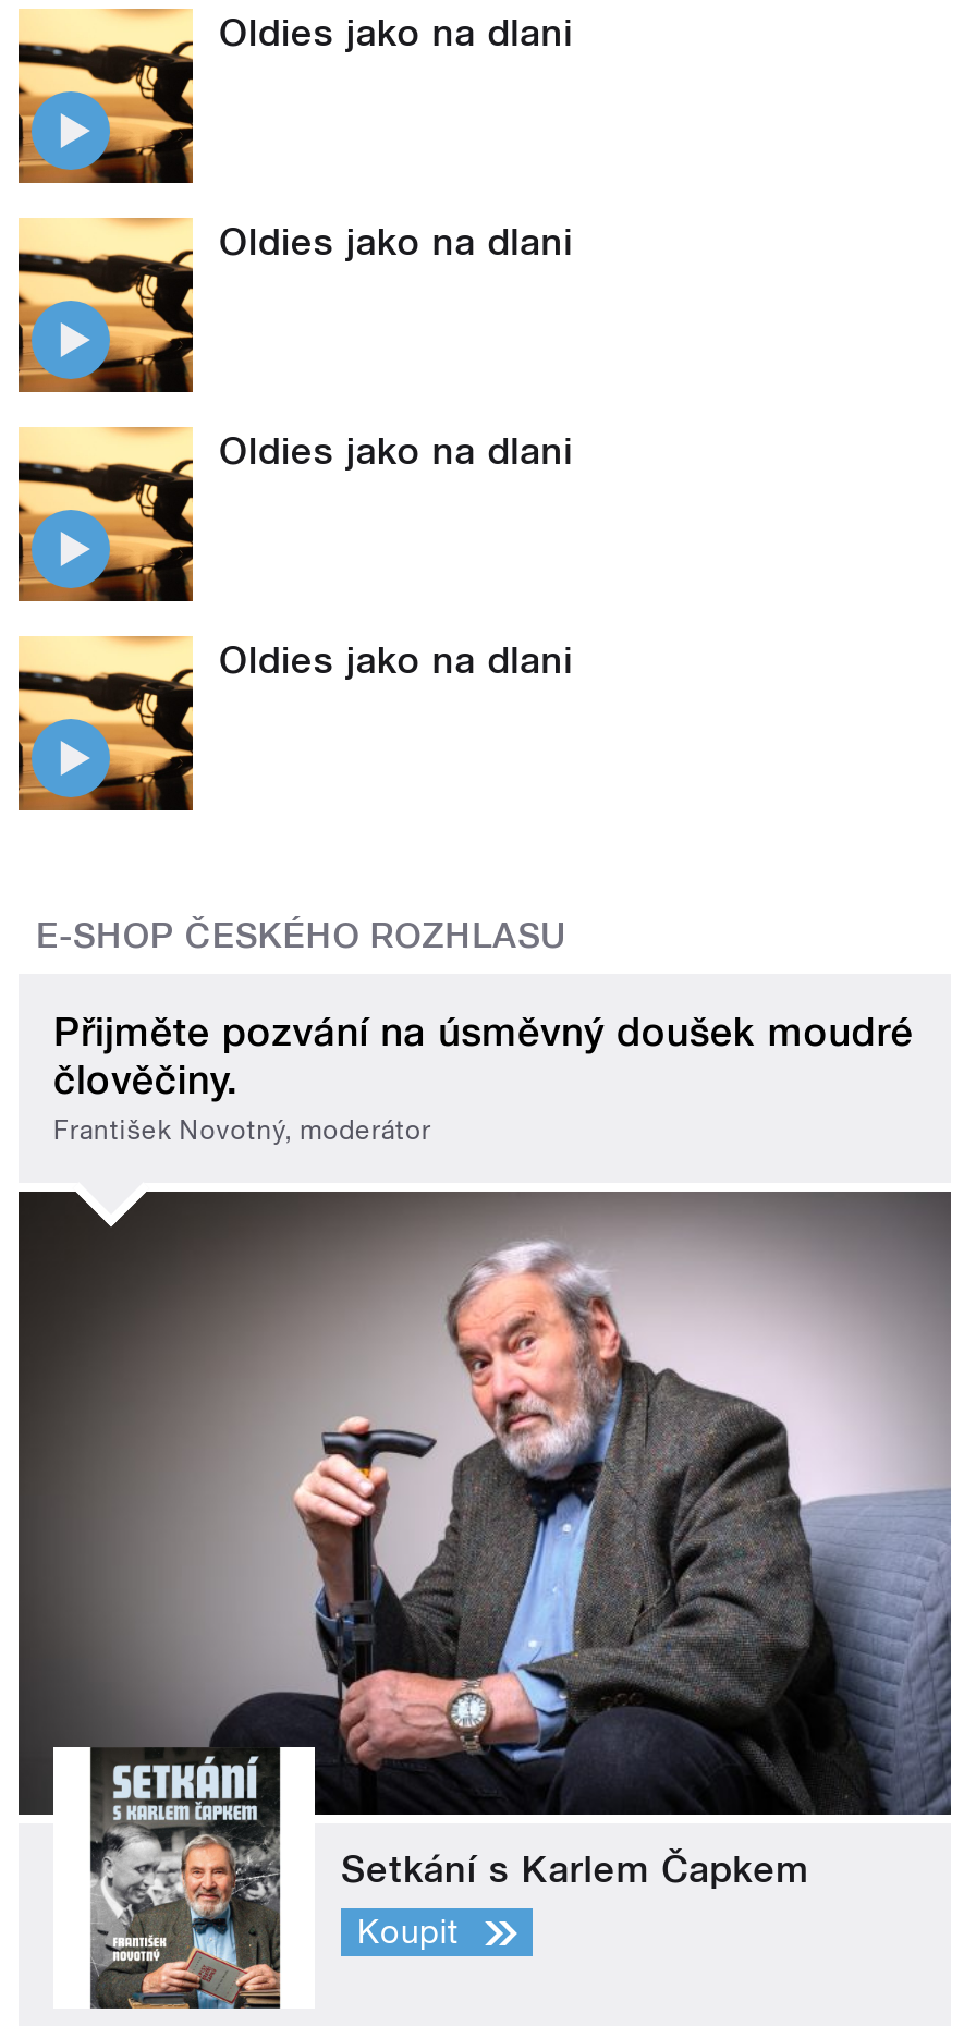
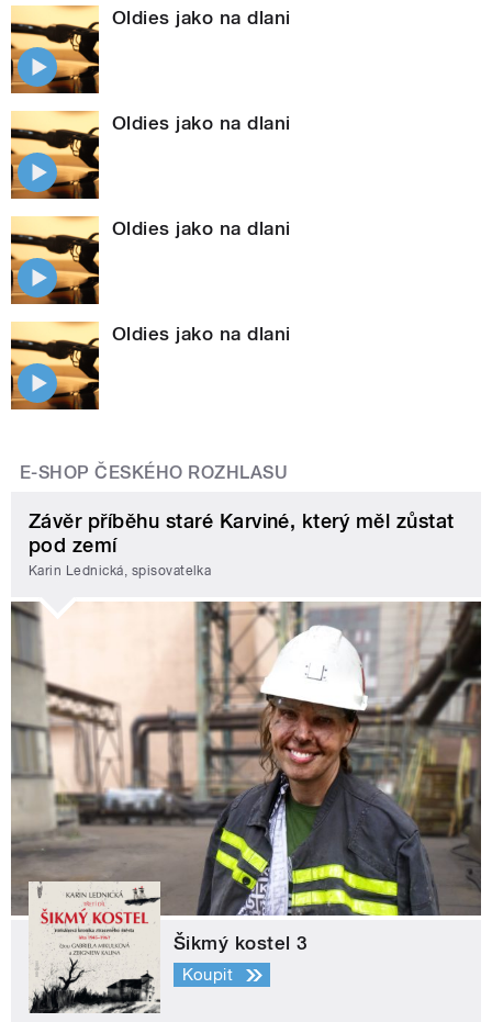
- Přijměte pozvání na úsměvný doušek moudré
- člověčiny.
- František Novotný, moderátor
+ Závěr příběhu staré Karviné, který měl zůstat
+ pod zemí
+ Karin Lednická, spisovatelka

- [image]
- Setkání s Karlem Čapkem
+ [image]
+ Šikmý kostel 3
